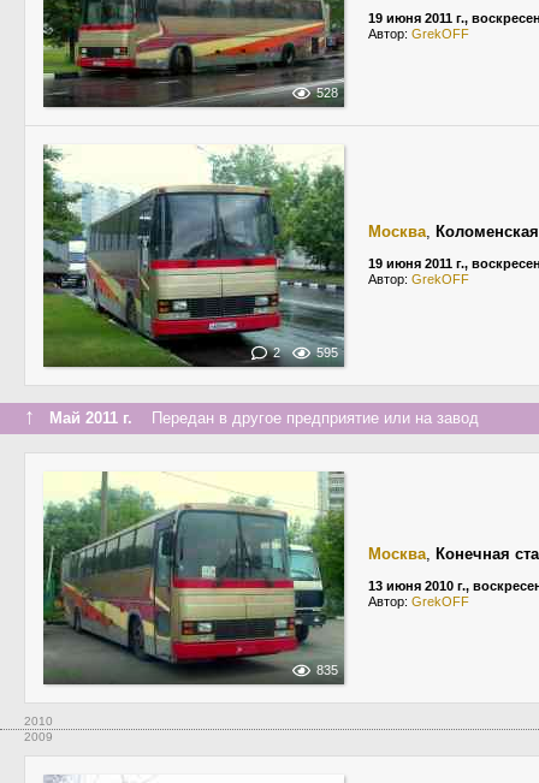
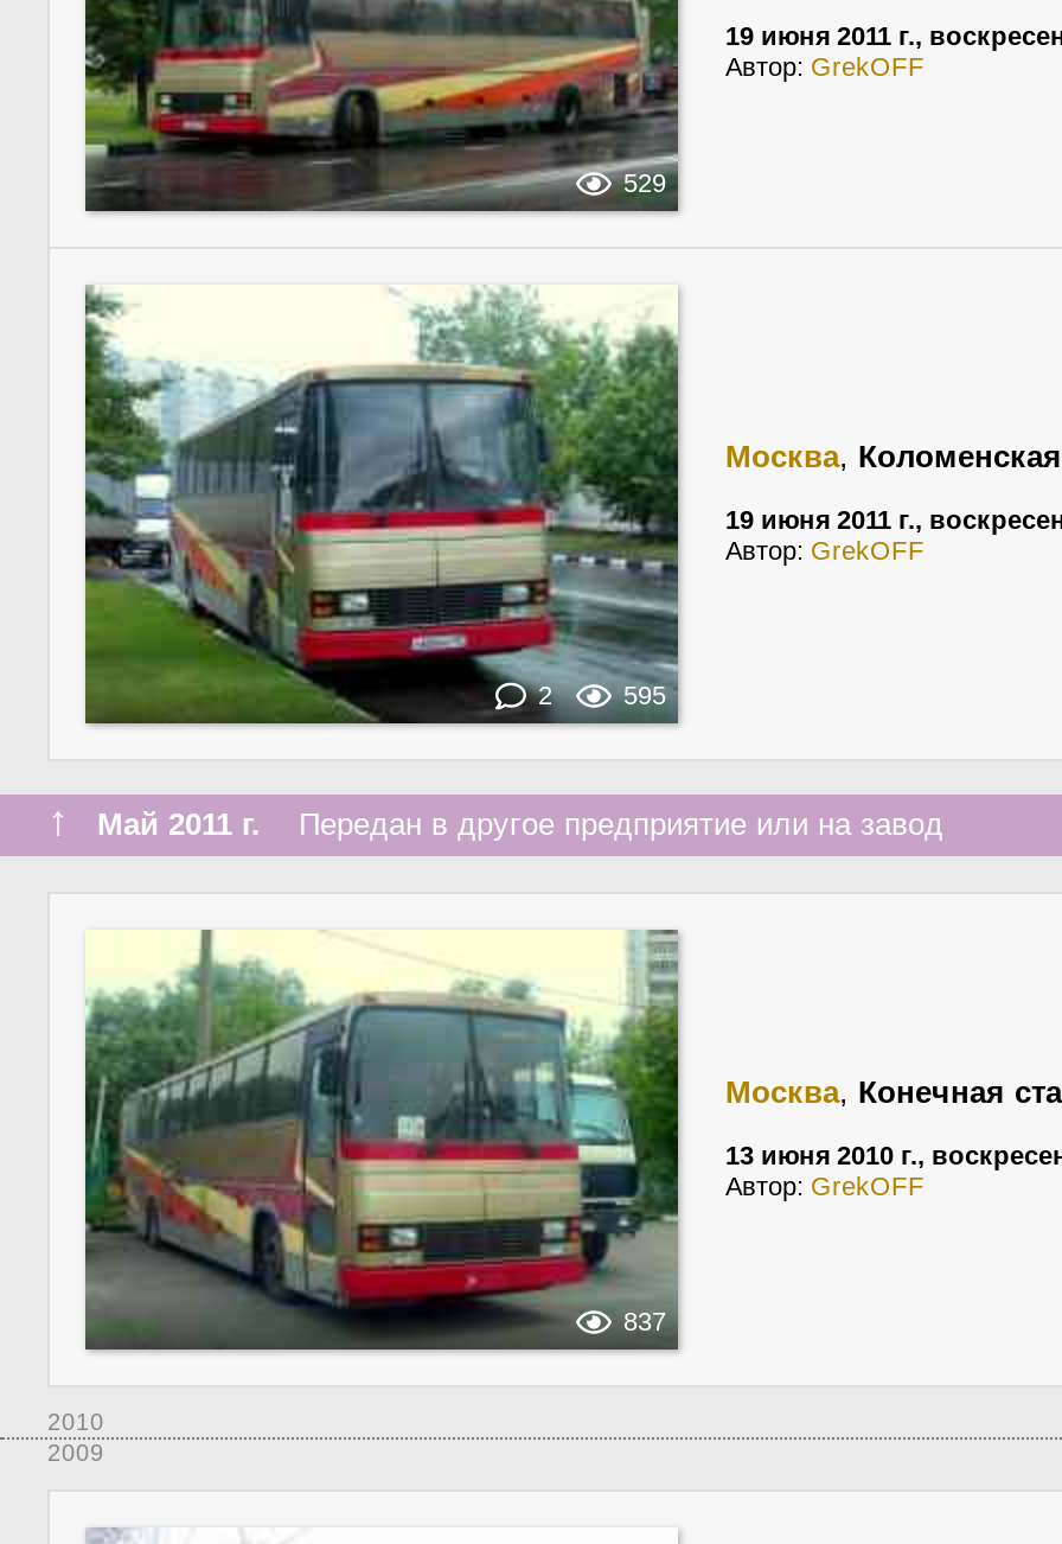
- 528
+ 529

- 835
+ 837
